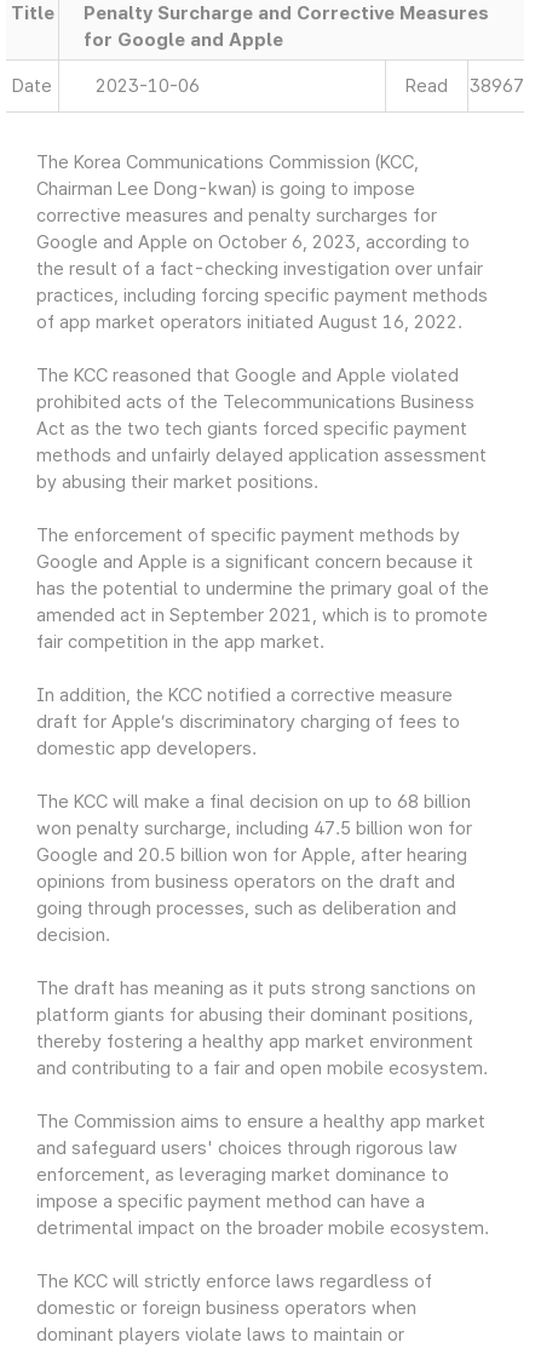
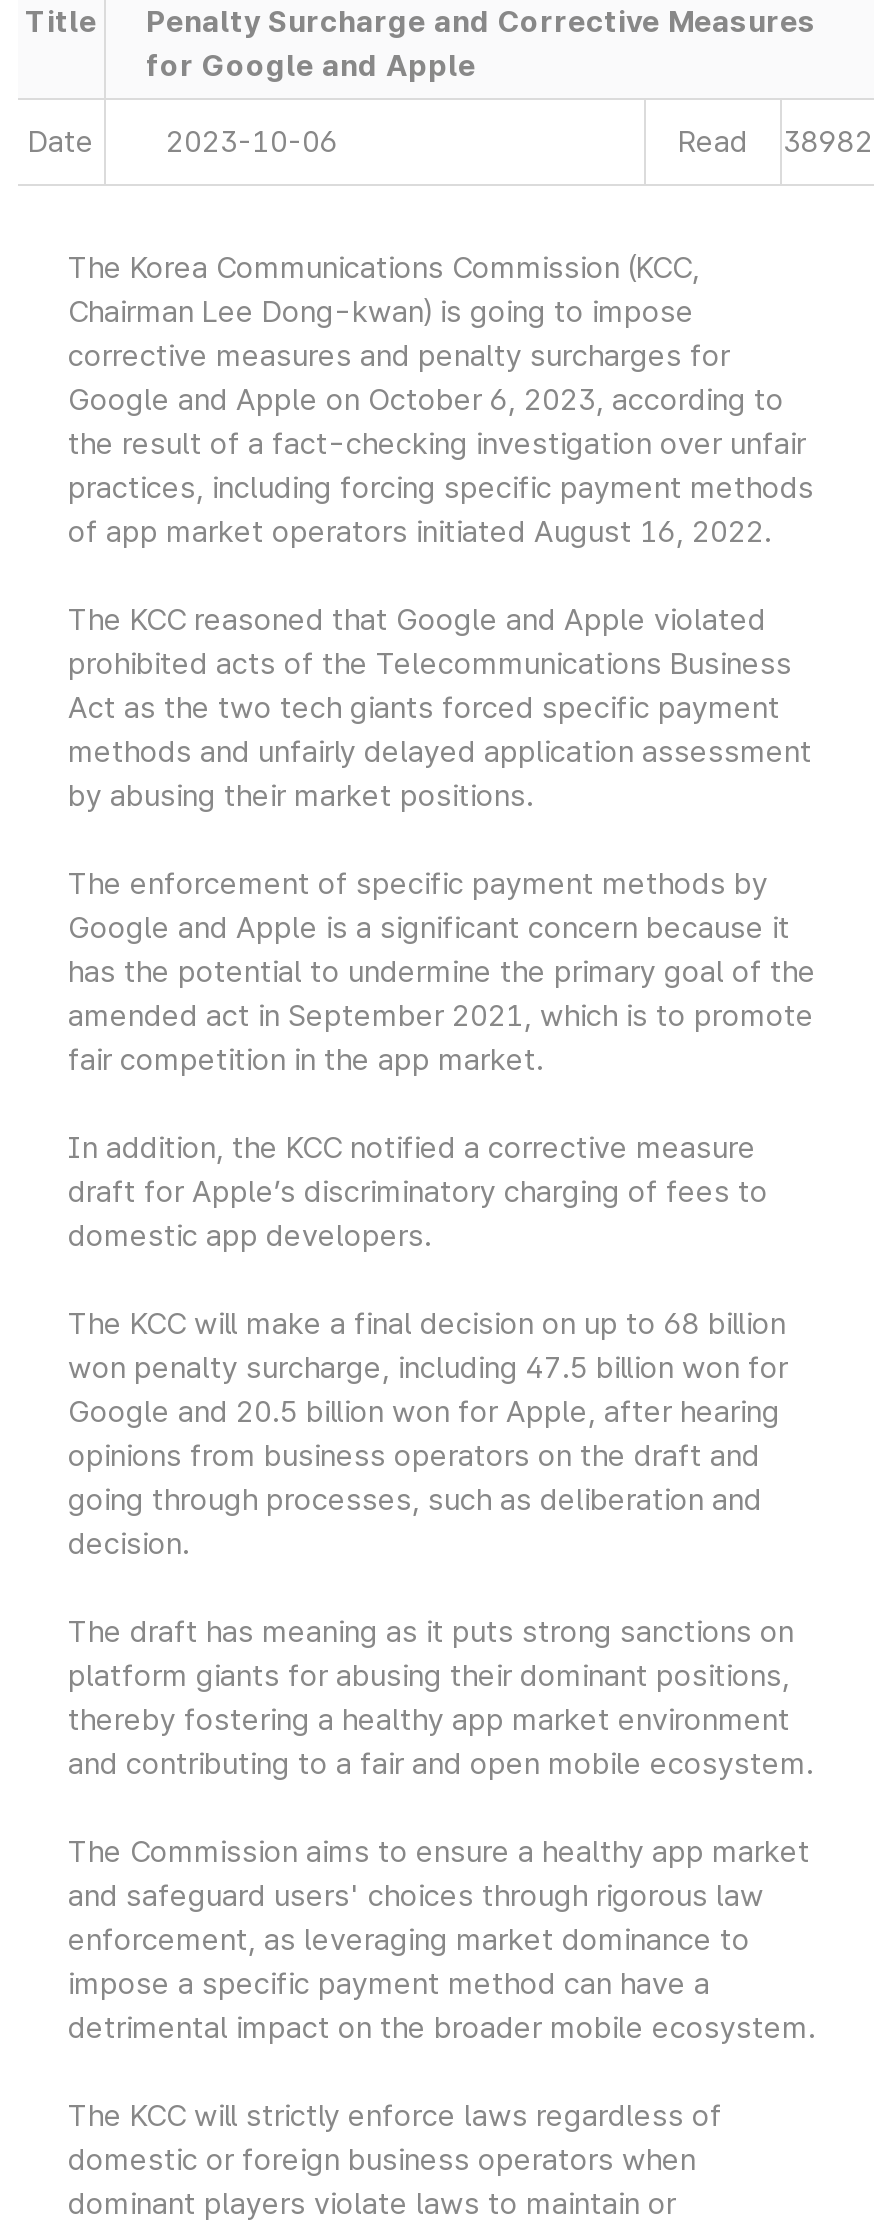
- Read 38967
+ Read 38982
